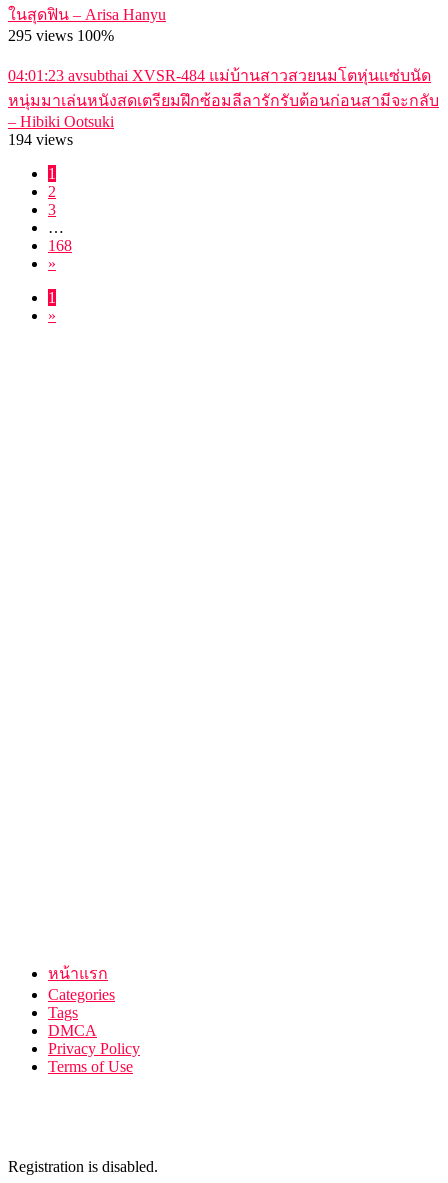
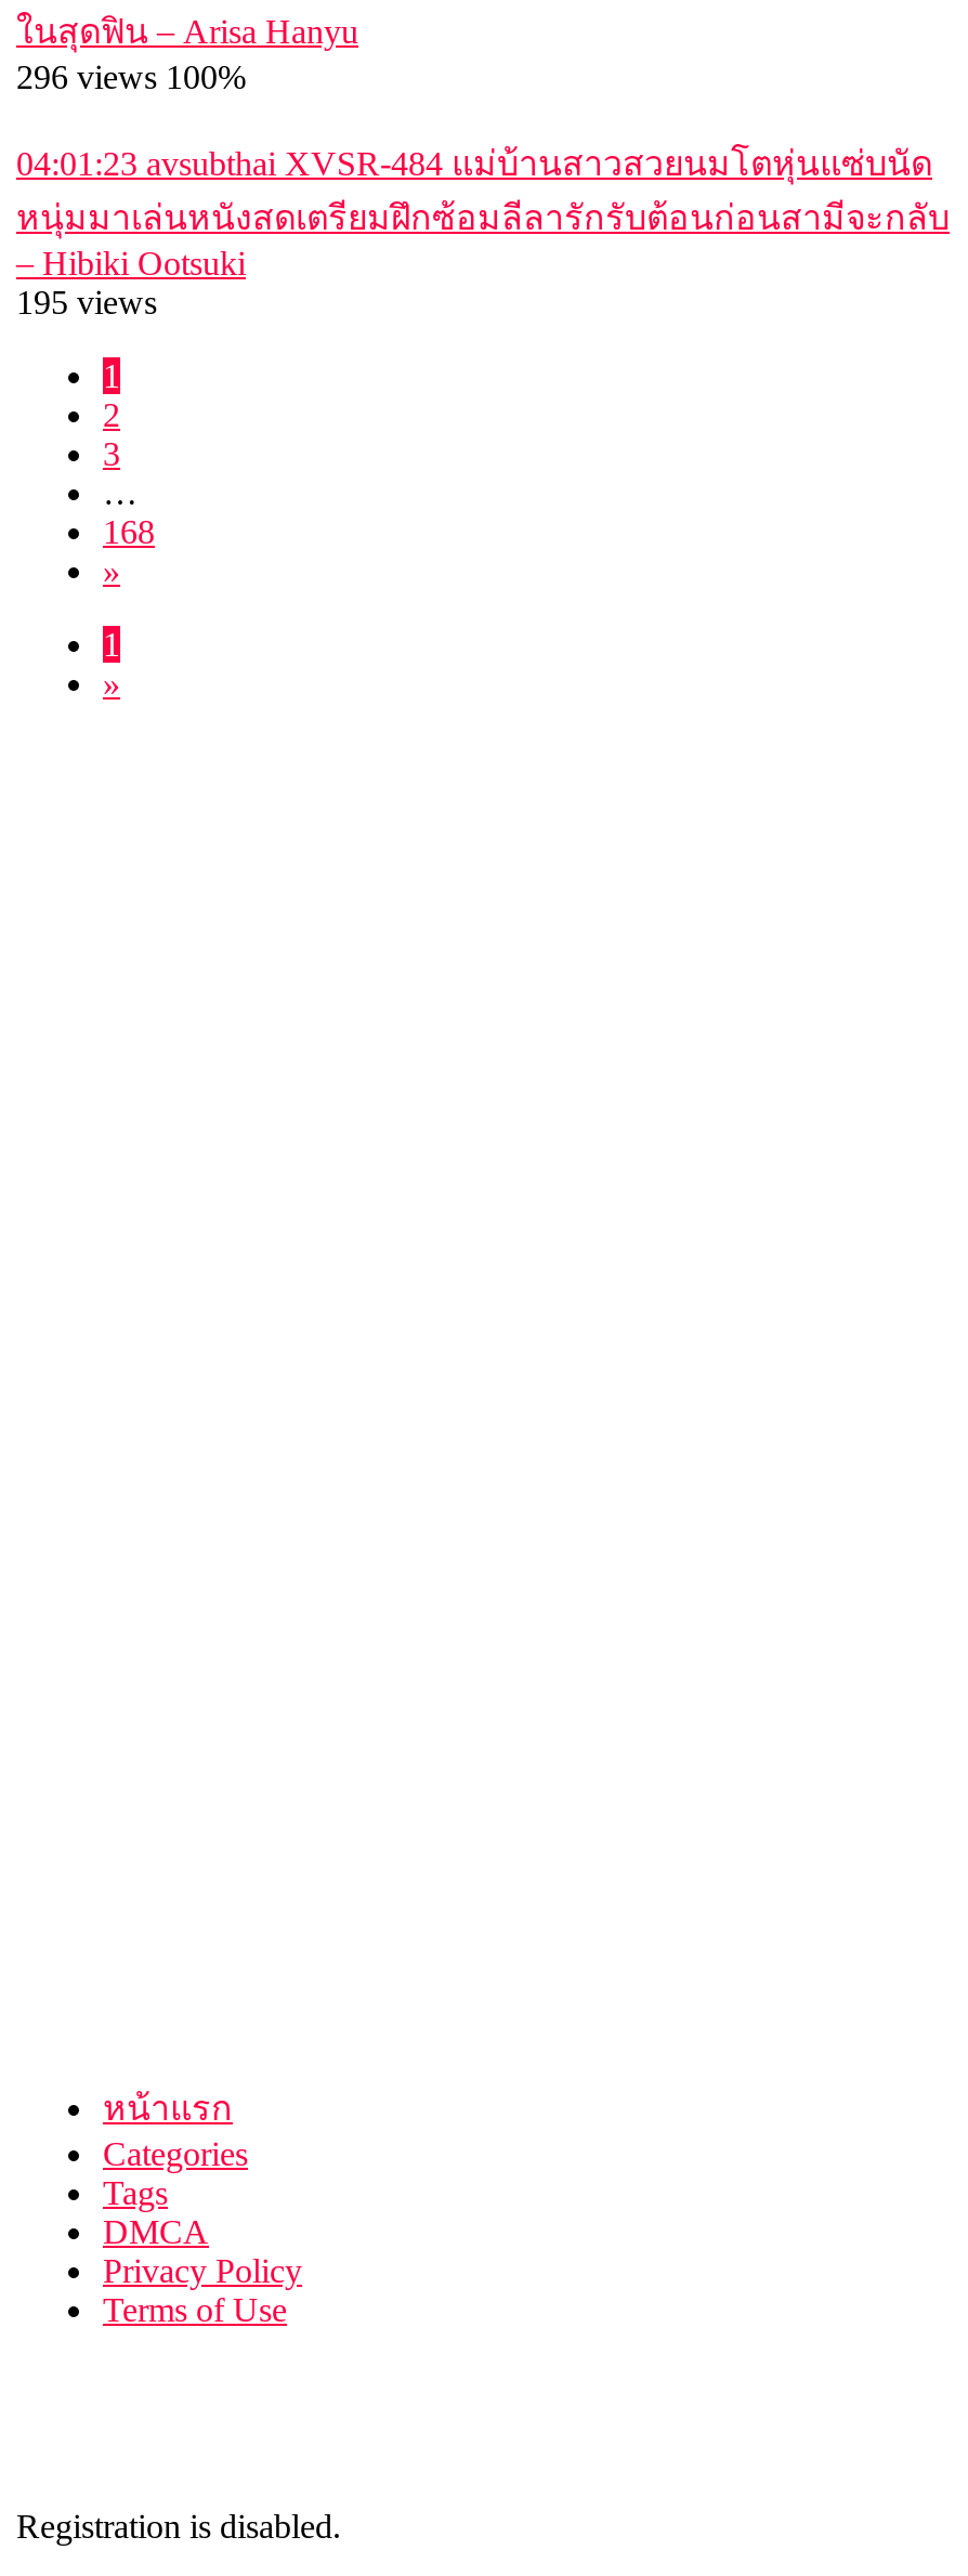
- 295 views 100%
+ 296 views 100%

- 194 views
+ 195 views
